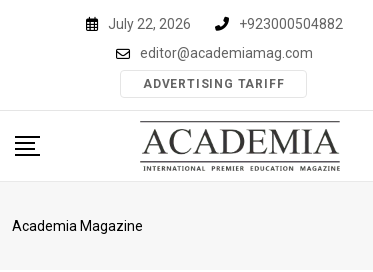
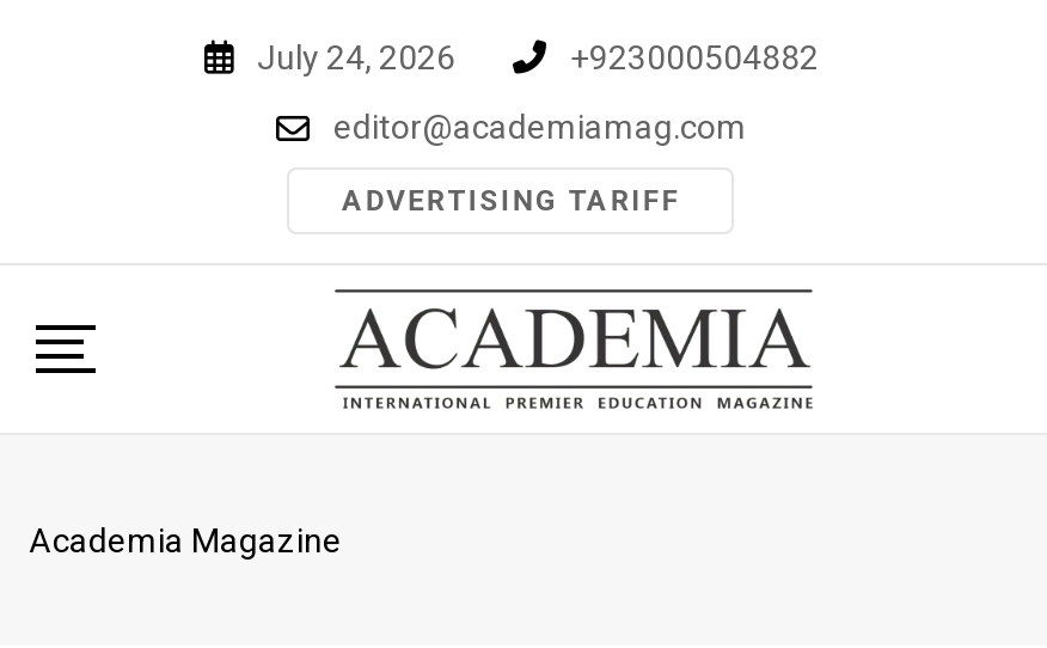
- July 22, 2026
+ July 24, 2026
